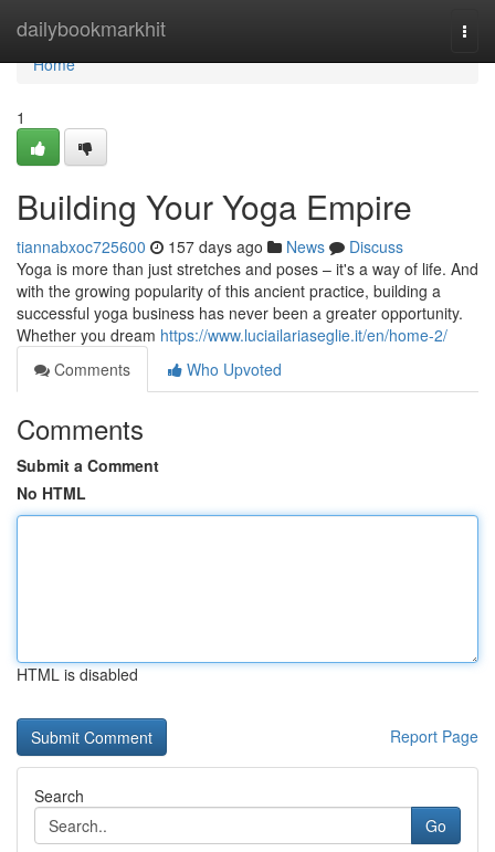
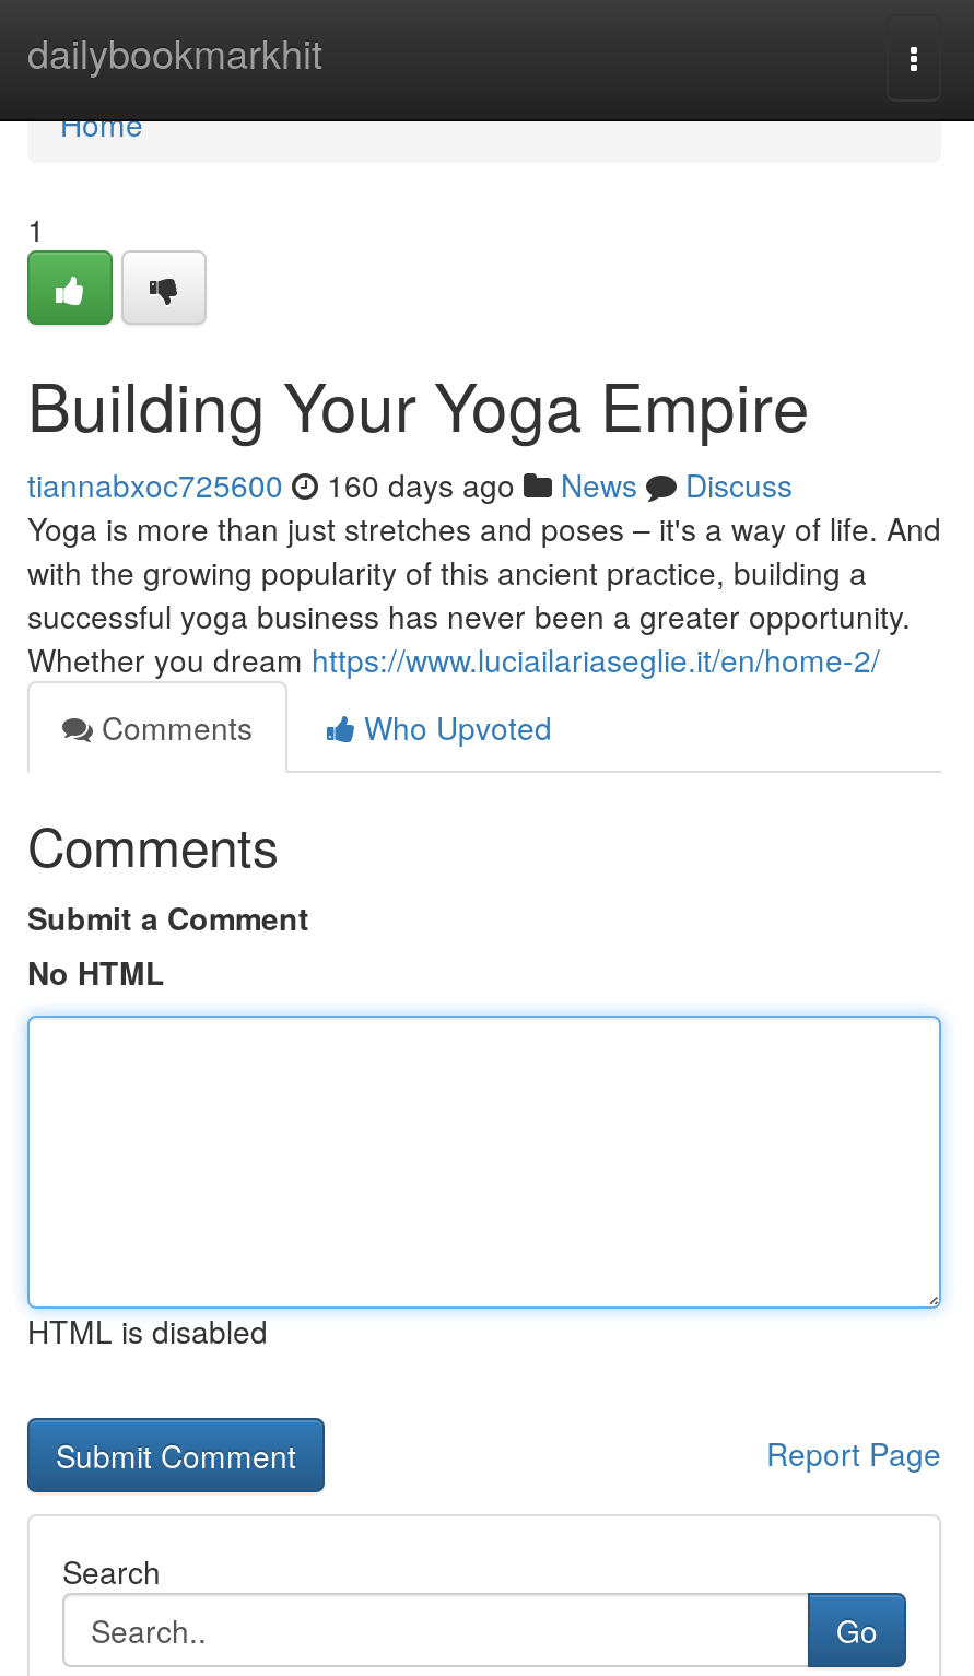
- tiannabxoc725600 157 days ago News Discuss
+ tiannabxoc725600 160 days ago News Discuss
